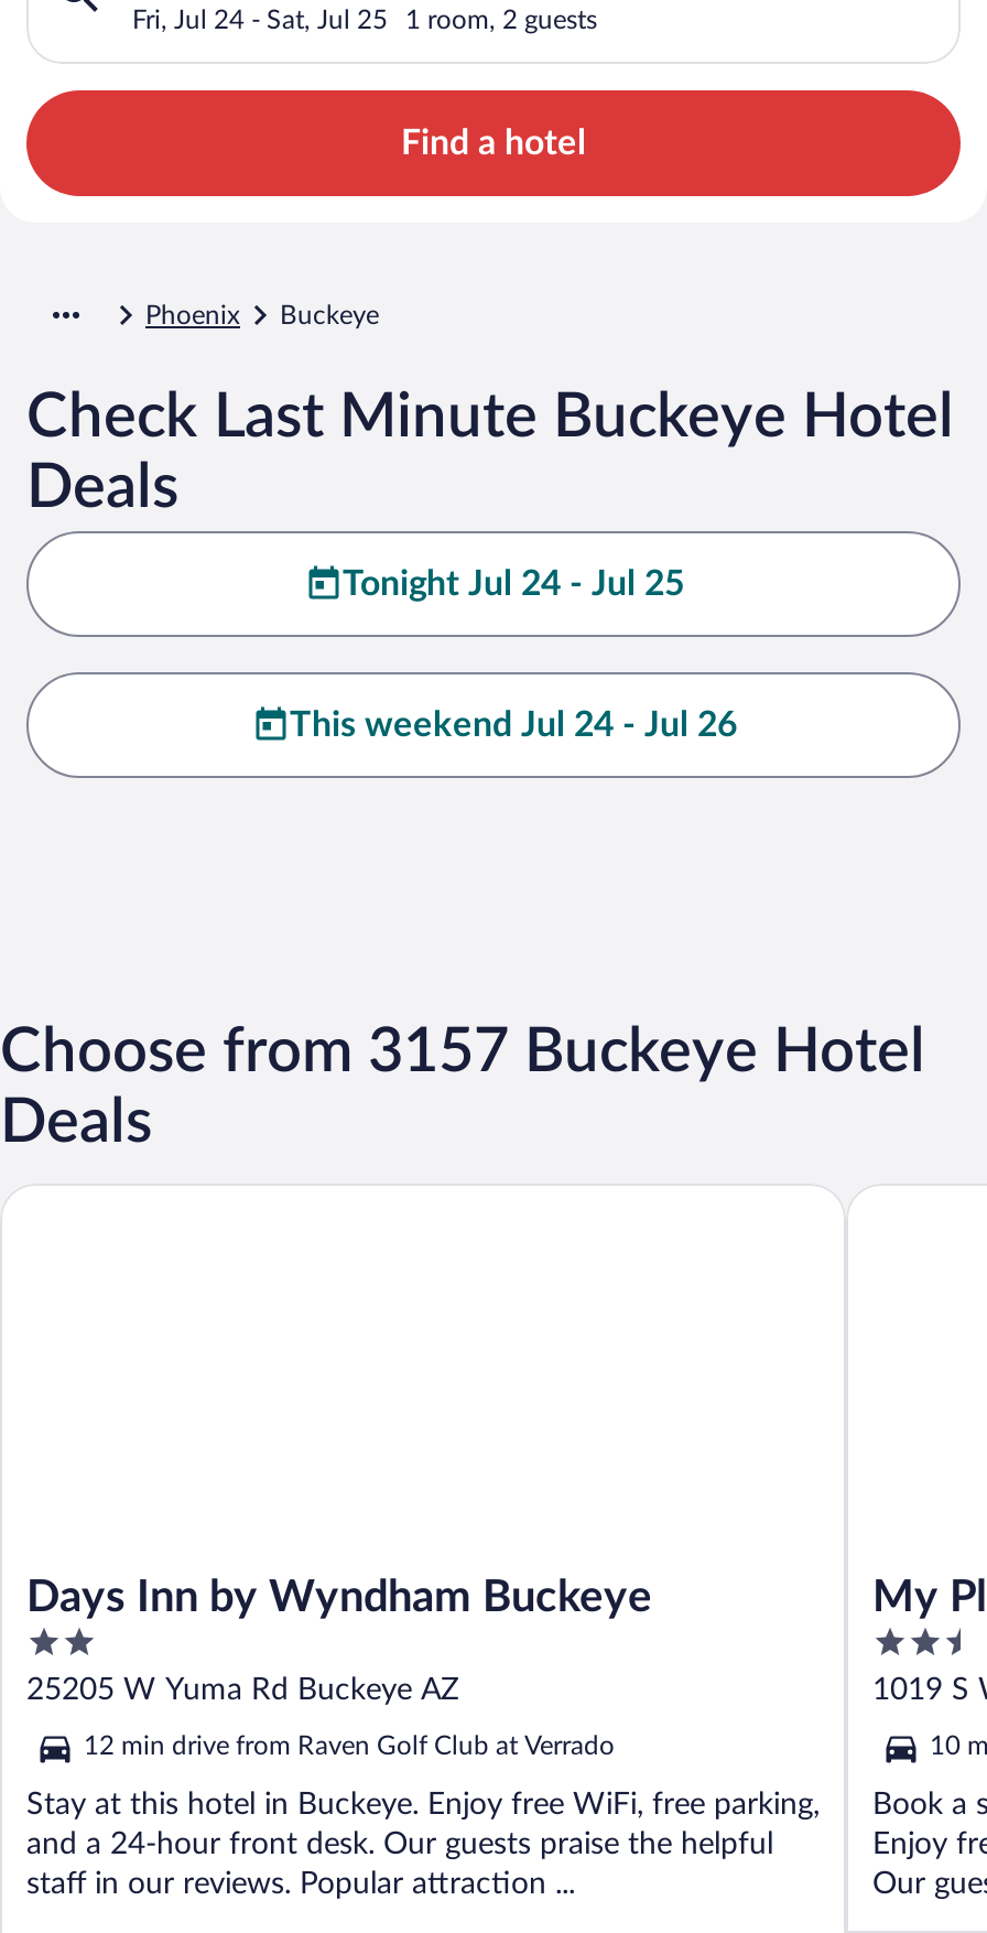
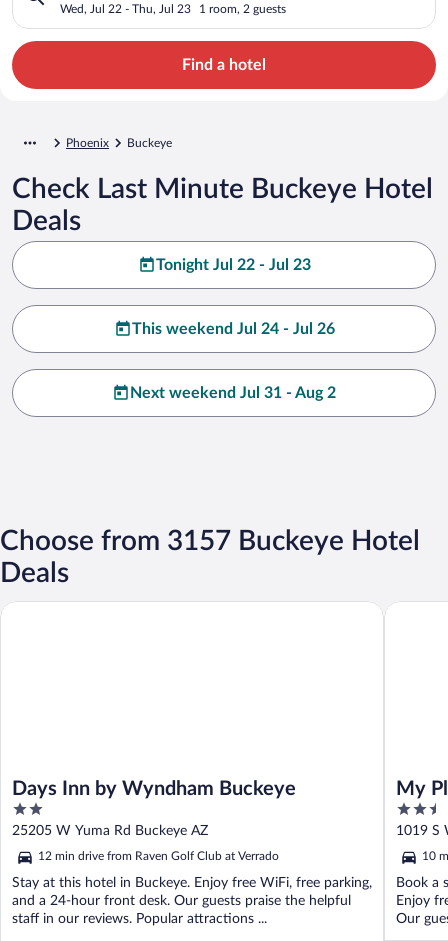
- Fri, Jul 24 - Sat, Jul 25
+ Wed, Jul 22 - Thu, Jul 23

- Tonight Jul 24 - Jul 25
+ Tonight Jul 22 - Jul 23

+ Next weekend Jul 31 - Aug 2

- staff in our reviews. Popular attraction ...
+ staff in our reviews. Popular attractions ...
